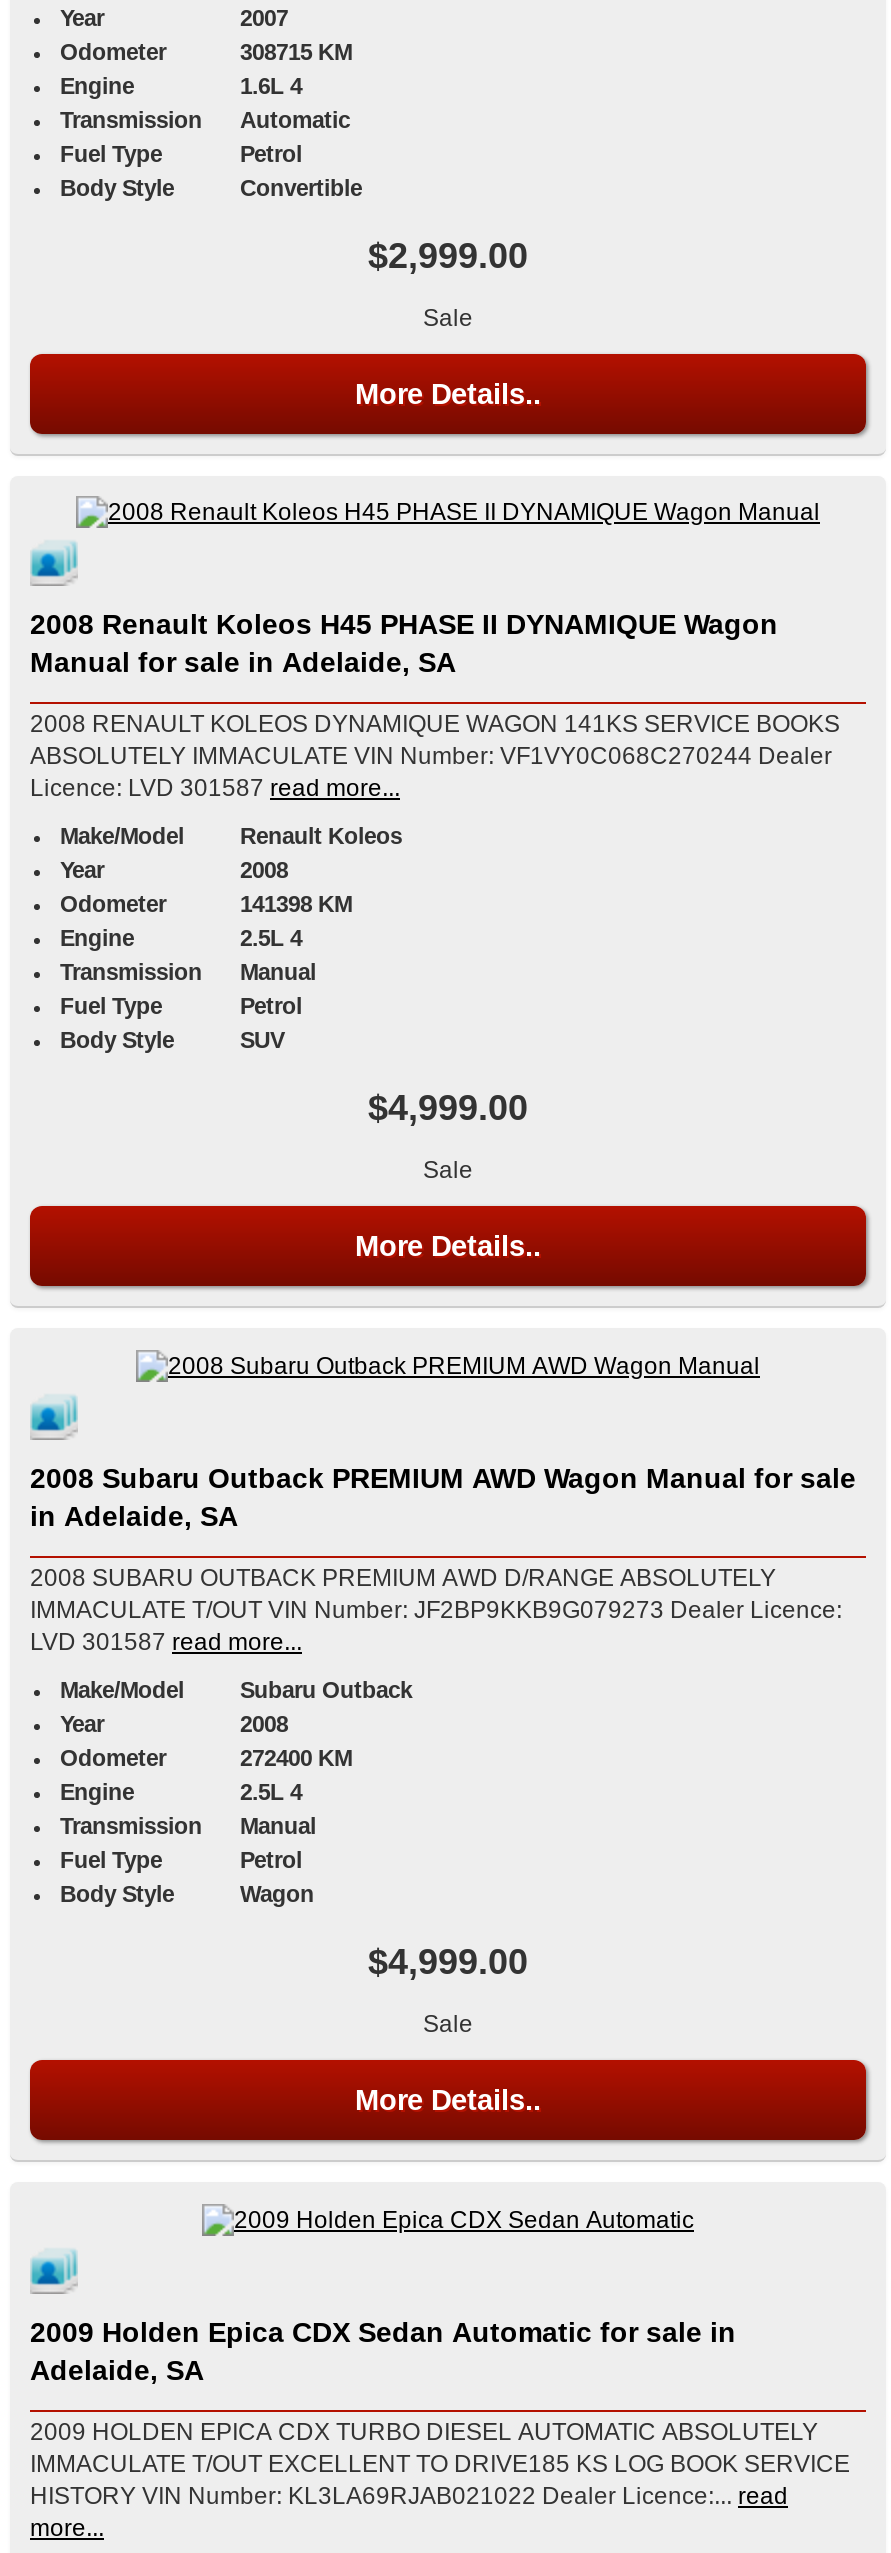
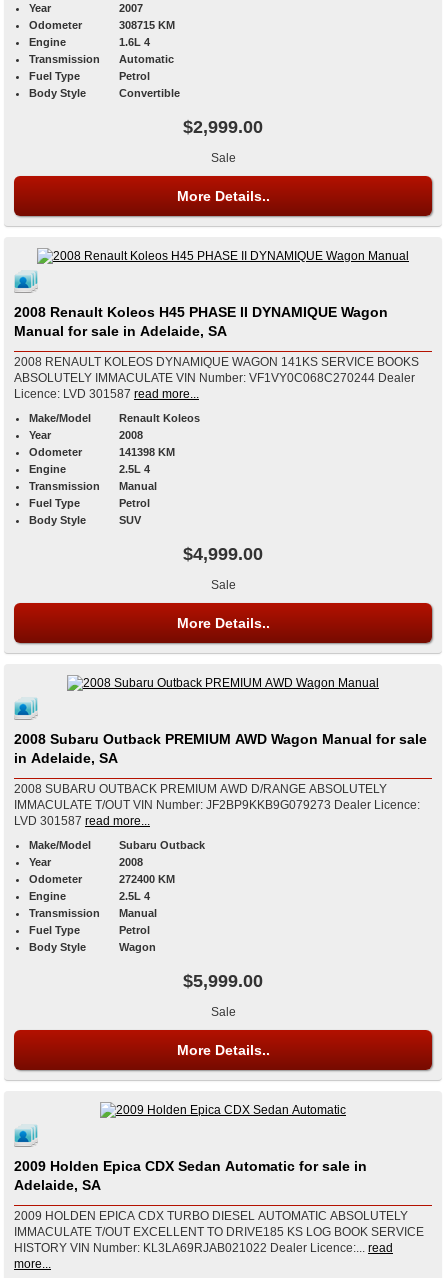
- $4,999.00
+ $5,999.00
